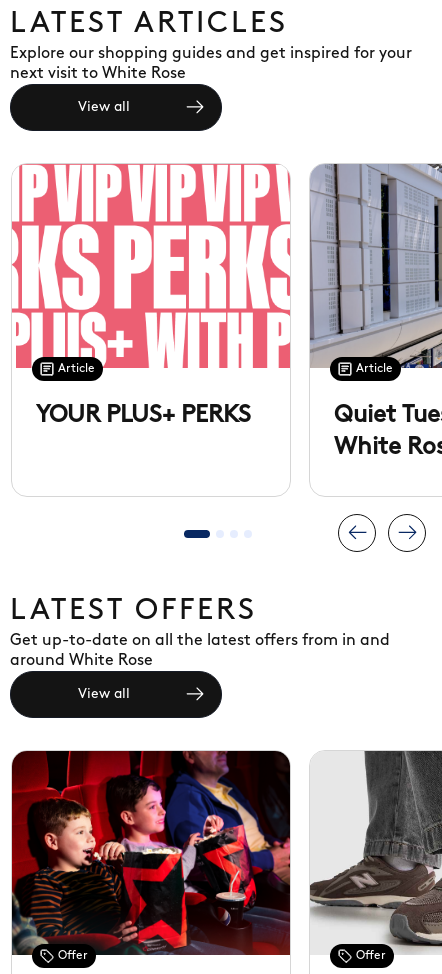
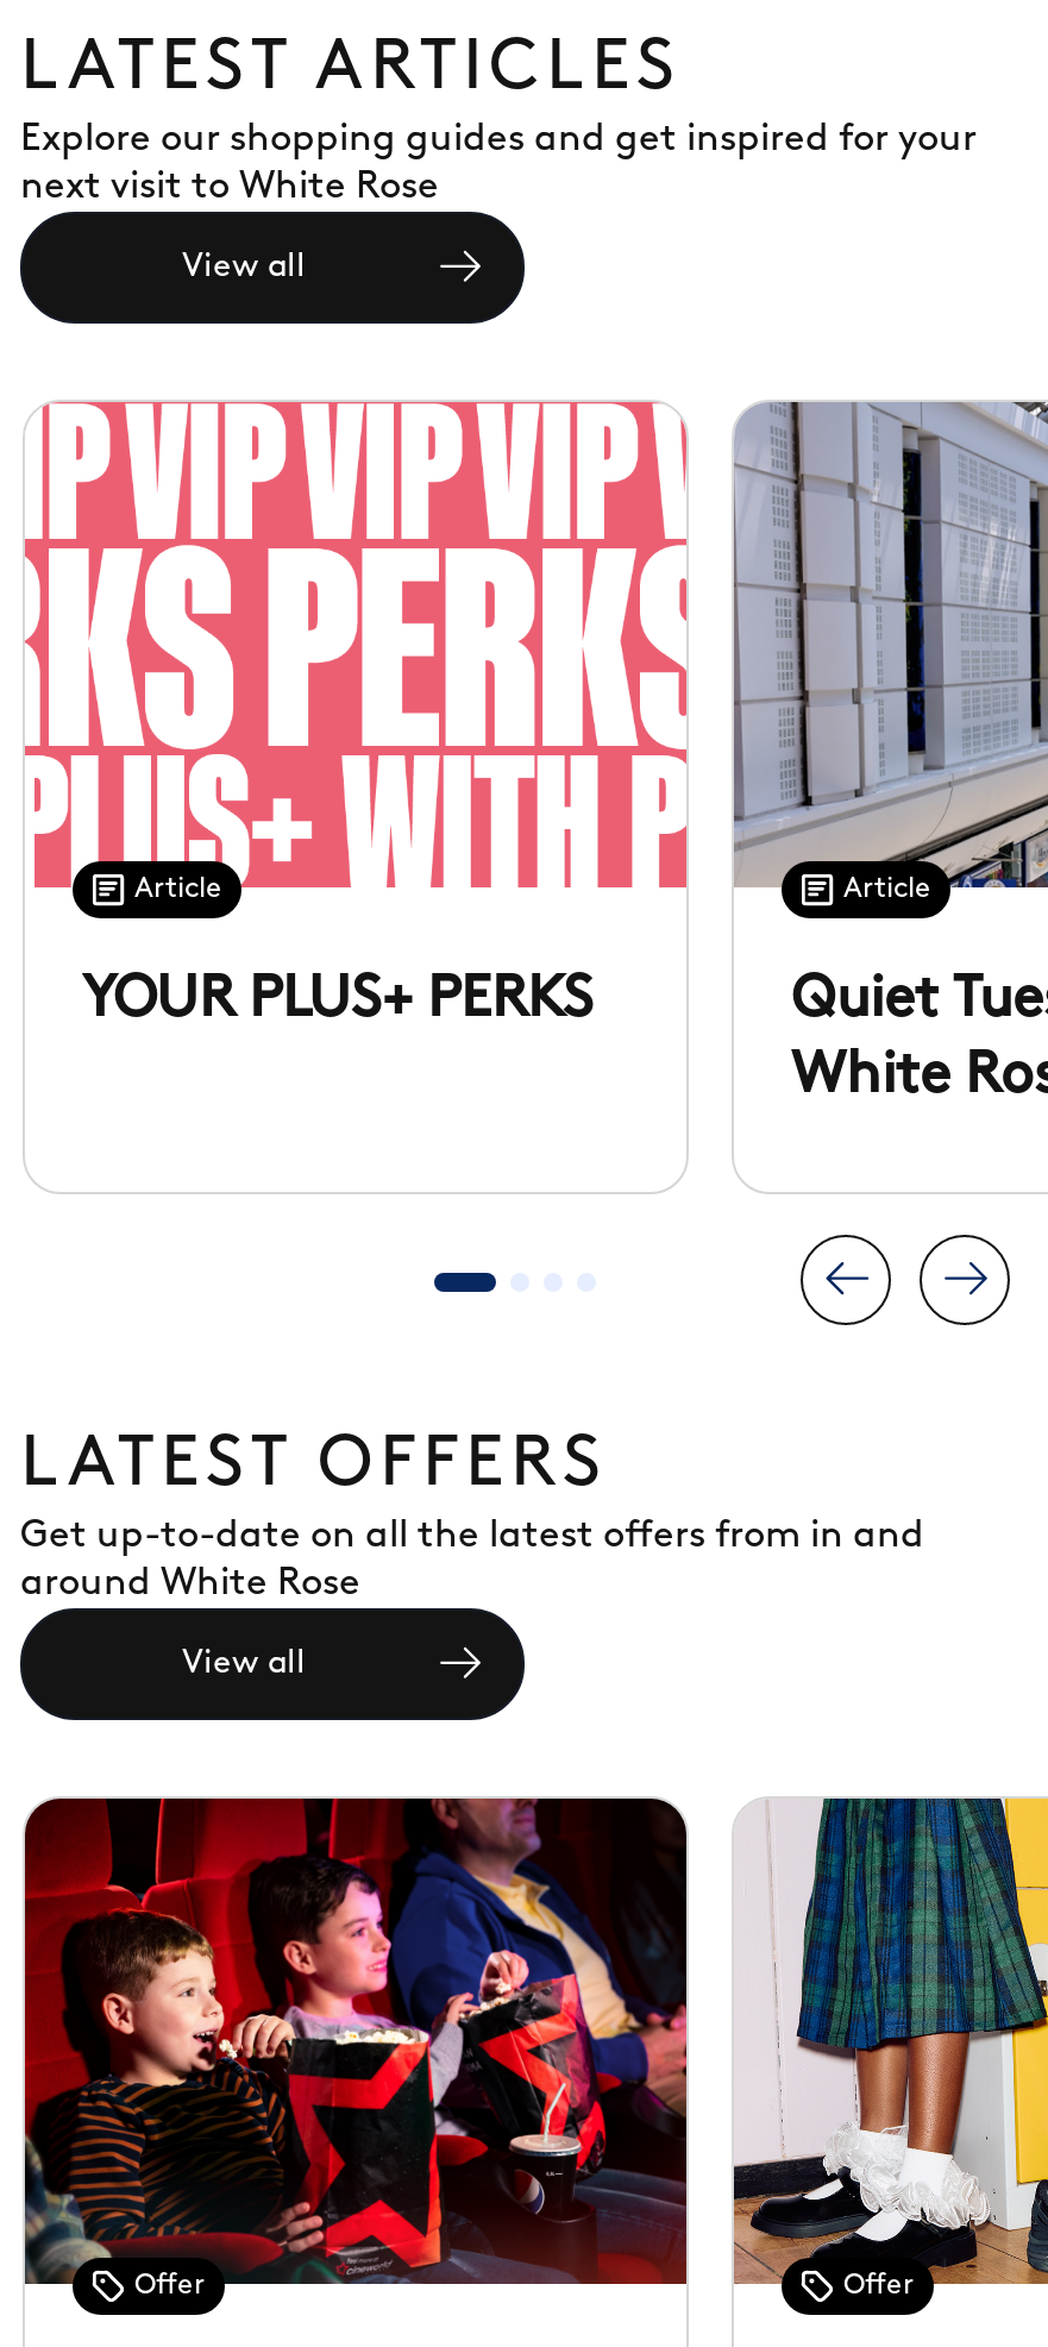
- [image]
+ [image]
